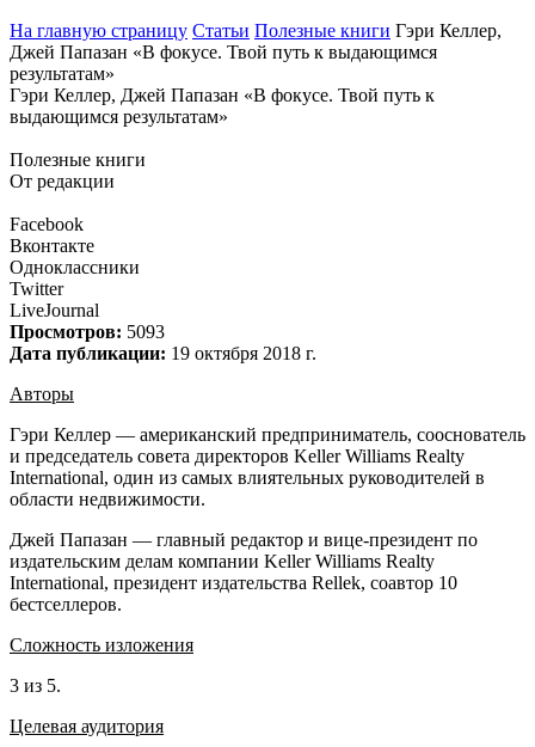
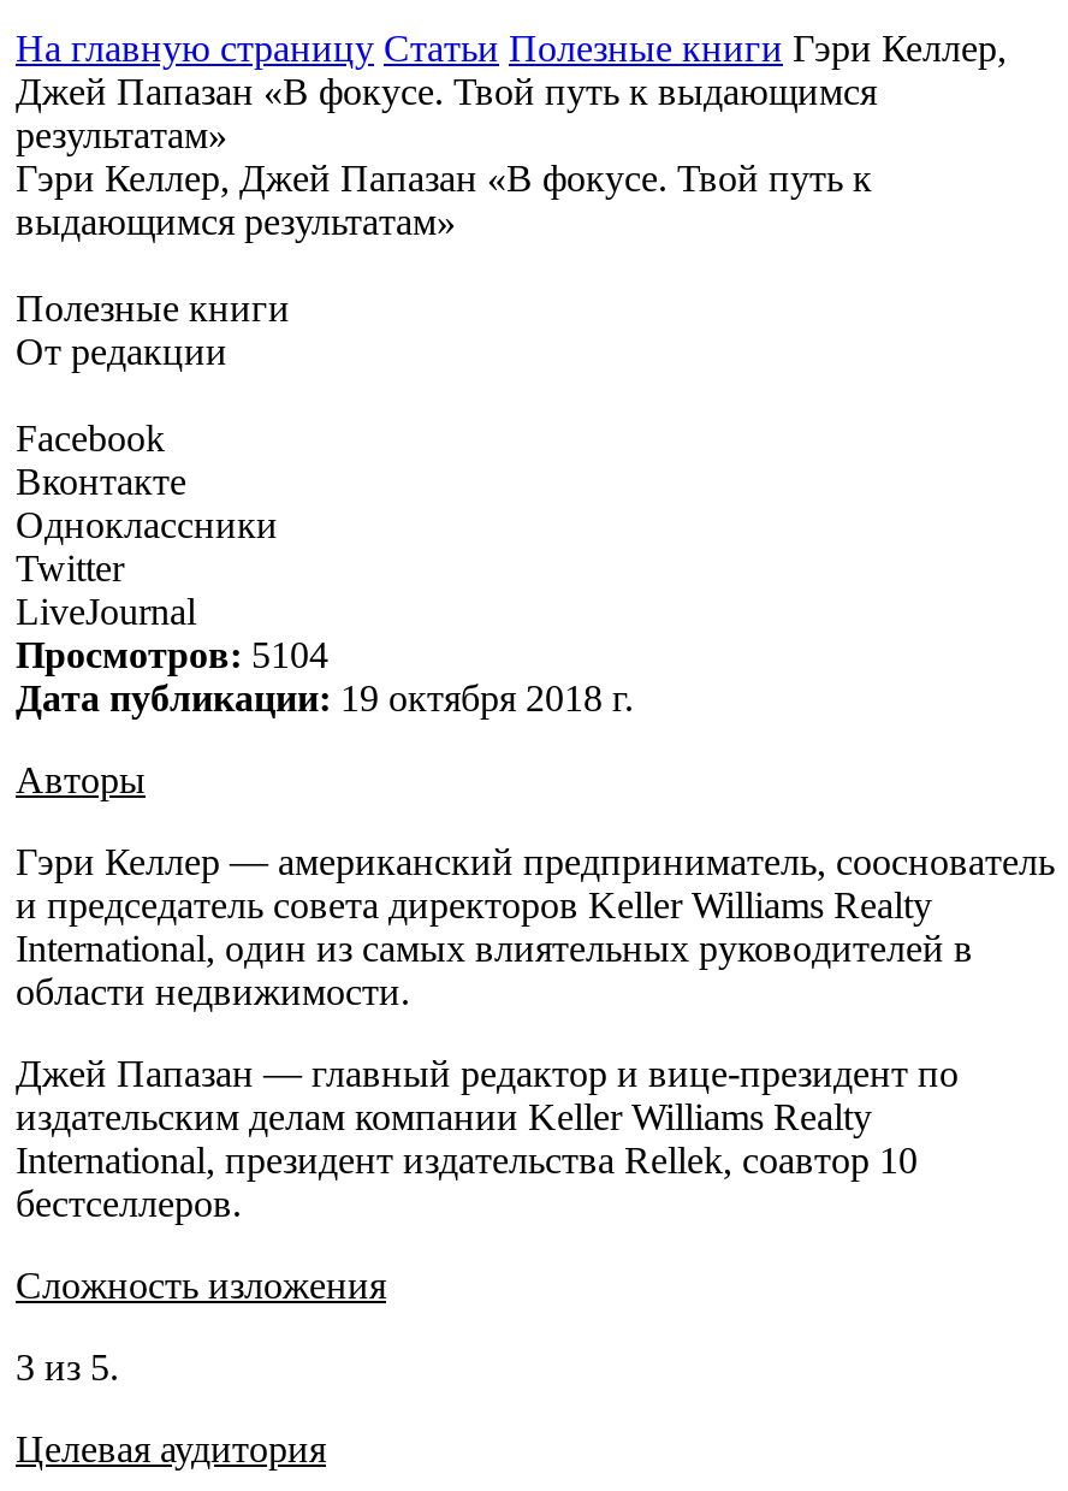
- Просмотров: 5093
+ Просмотров: 5104
